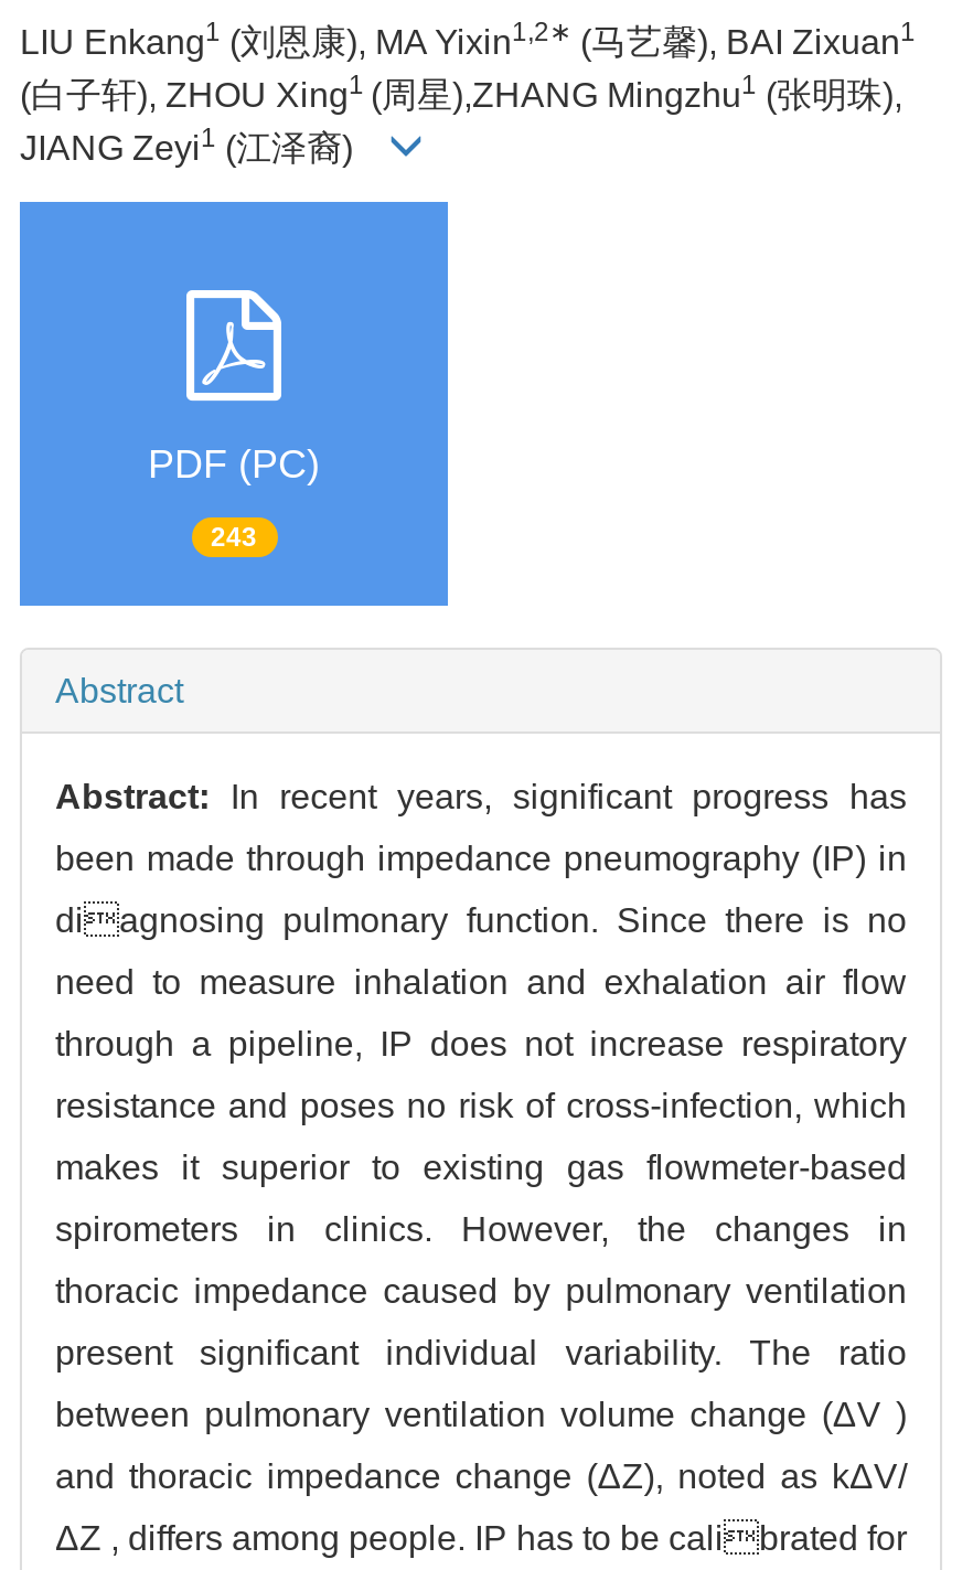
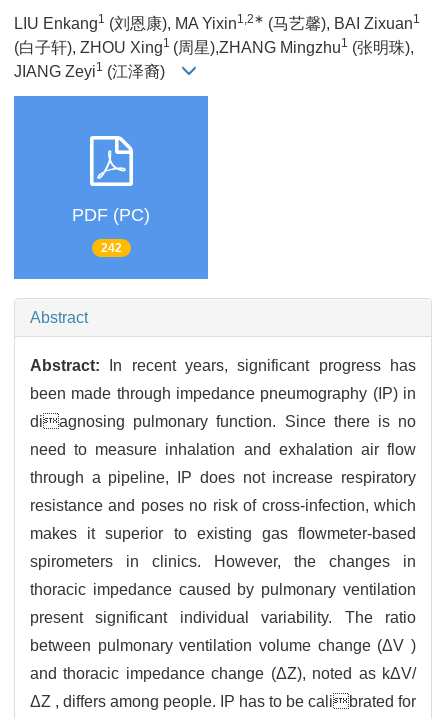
- 243
+ 242
